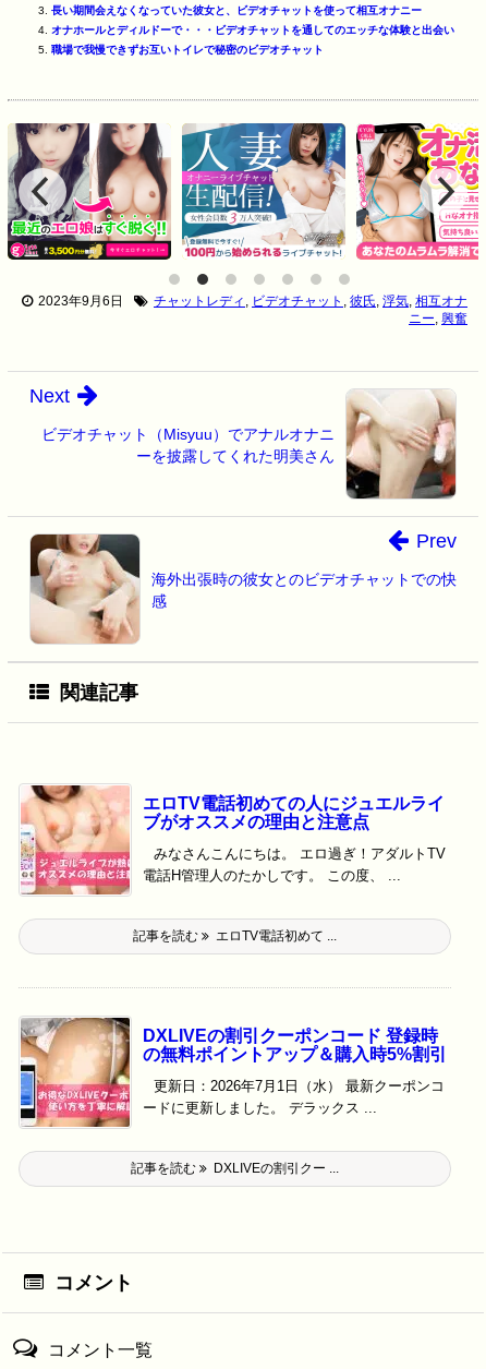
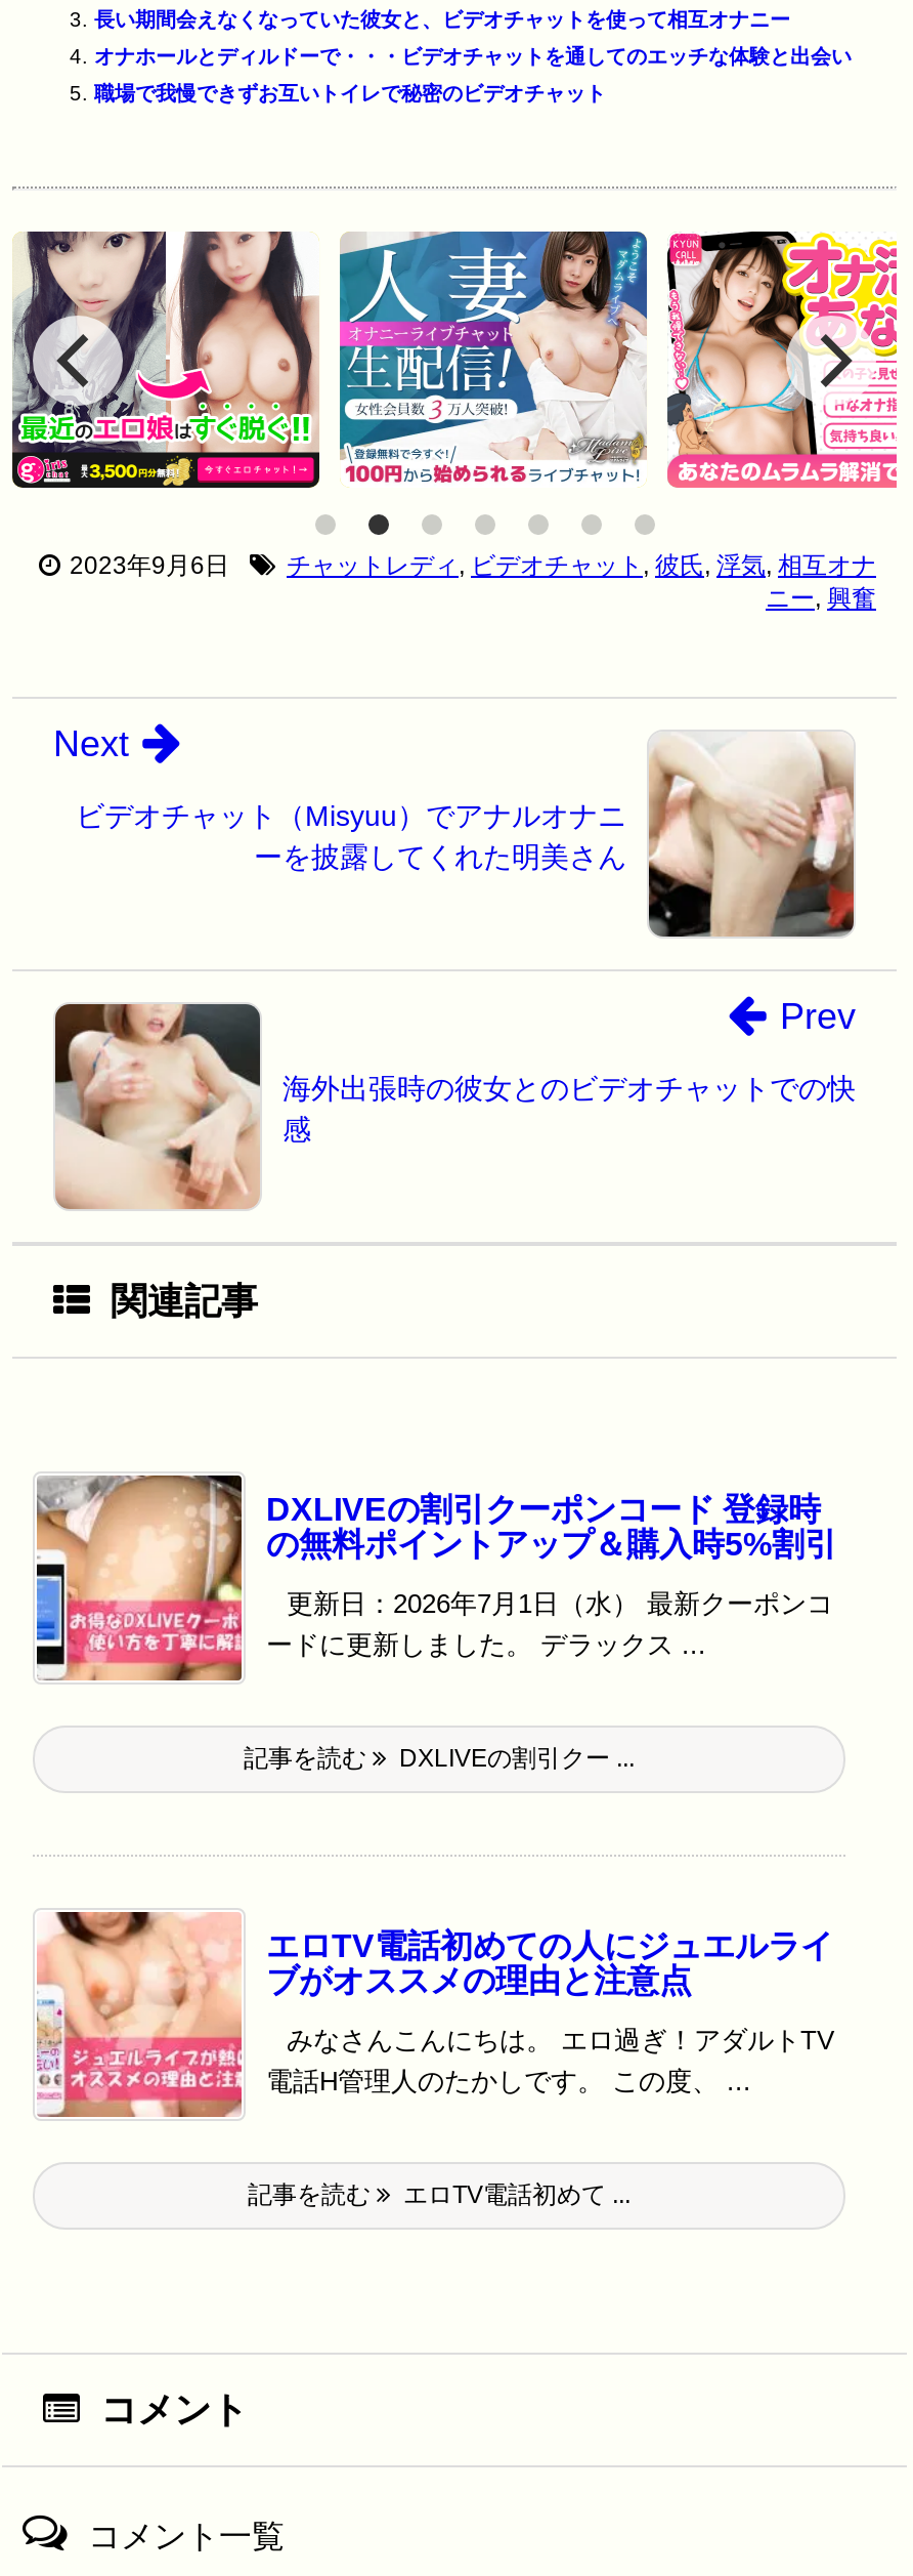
moved down: [image] | エロTV電話初めての人にジュエルライ | ブがオススメの理由と注意点 | みなさんこんにちは。 エロ過ぎ！アダルトTV | 電話H管理人のたかしです。 この度、 ... | 記事を読む エロTV電話初めて ...

moved up: [image] | DXLIVEの割引クーポンコード 登録時 | の無料ポイントアップ＆購入時5%割引 | 更新日：2026年7月1日（水） 最新クーポンコ | ードに更新しました。 デラックス ...

moved up: 記事を読む DXLIVEの割引クー ...
